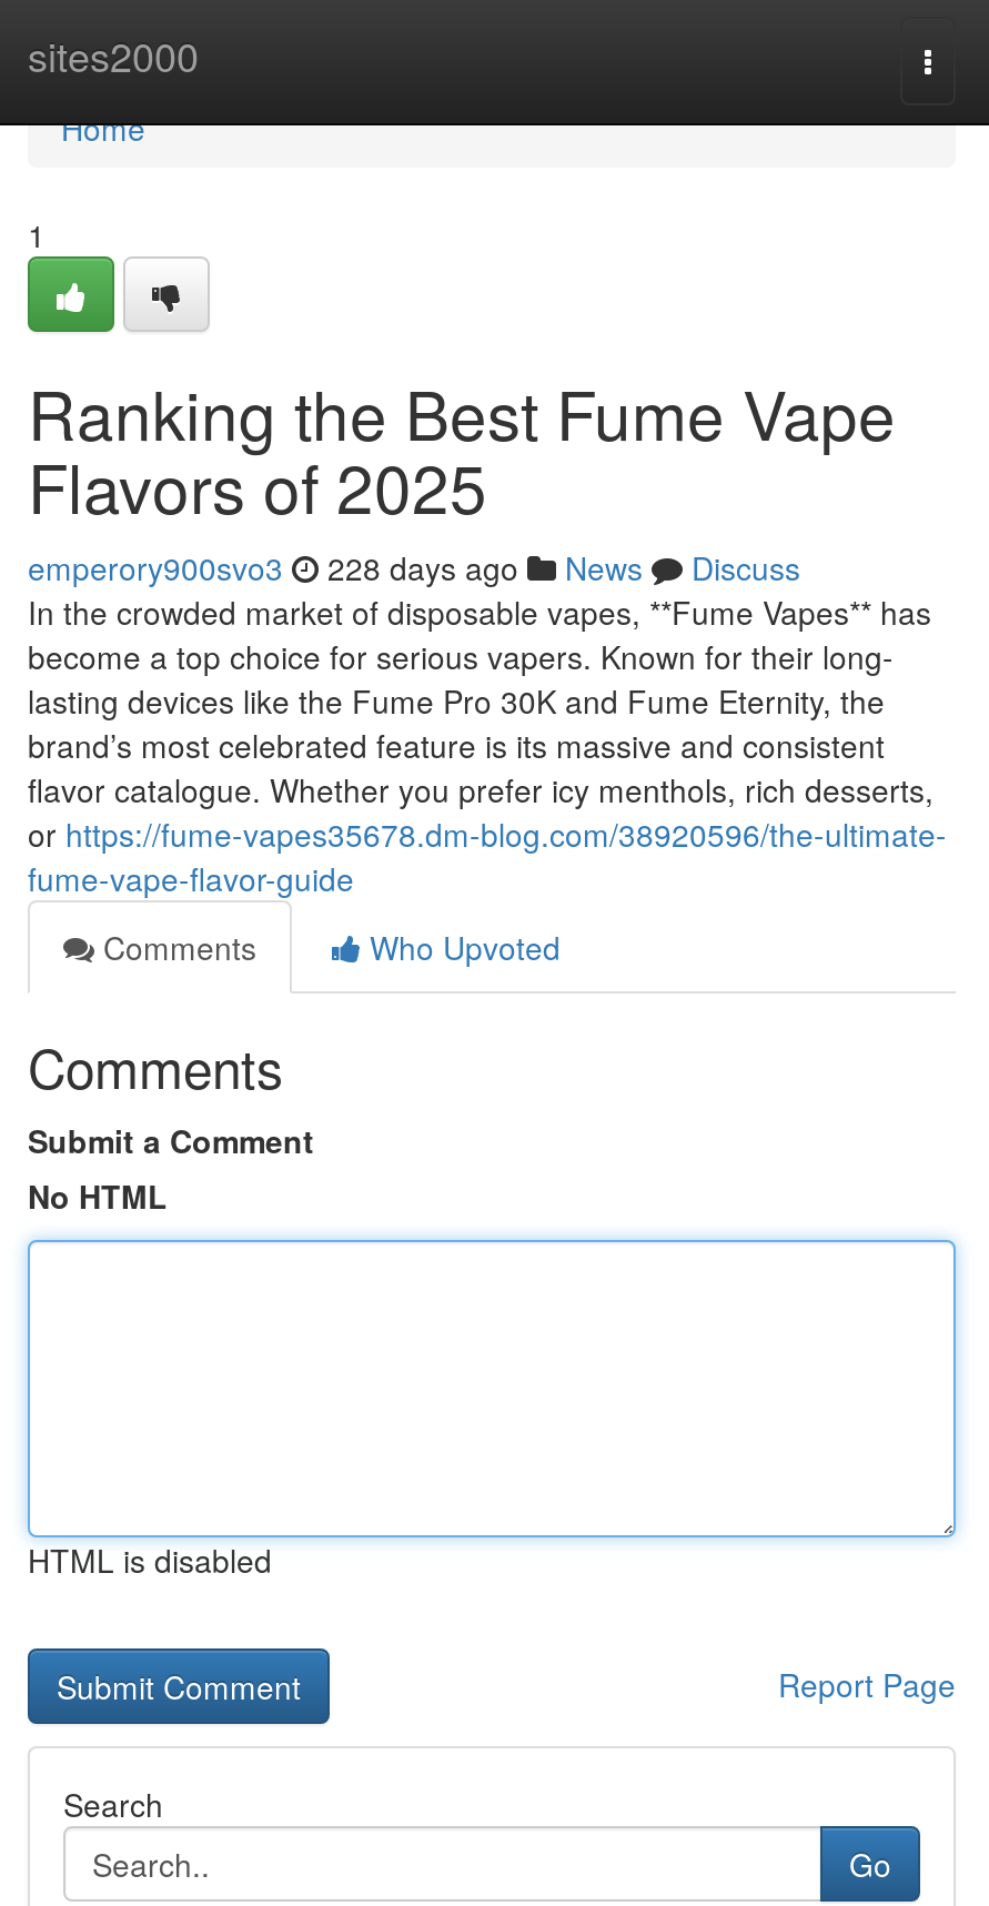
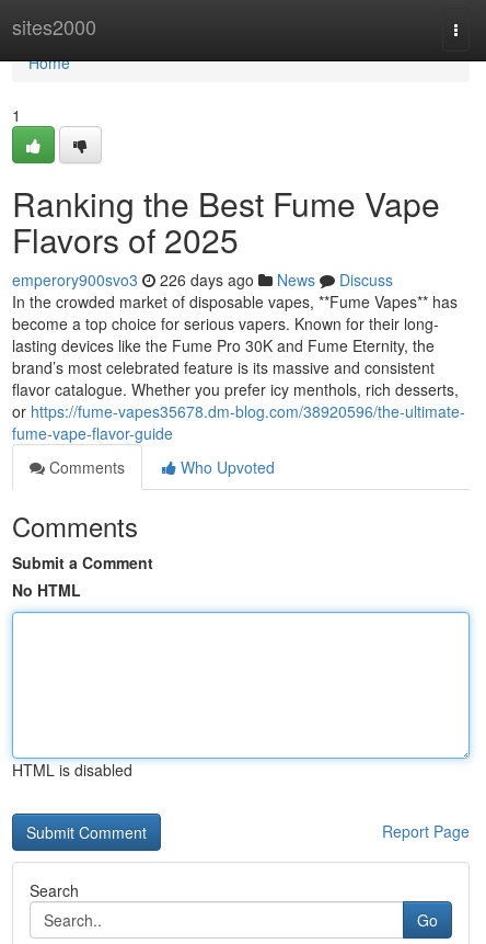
- emperory900svo3 228 days ago News Discuss
+ emperory900svo3 226 days ago News Discuss
